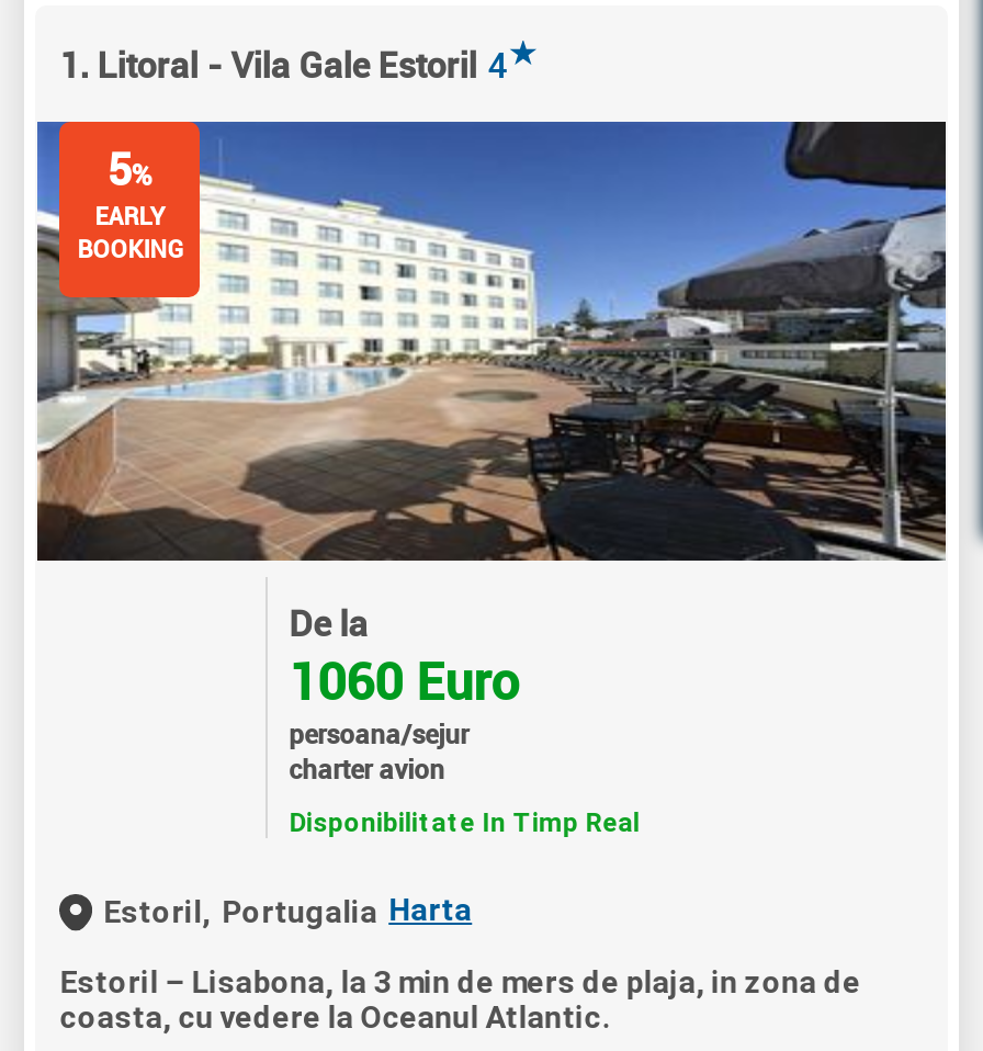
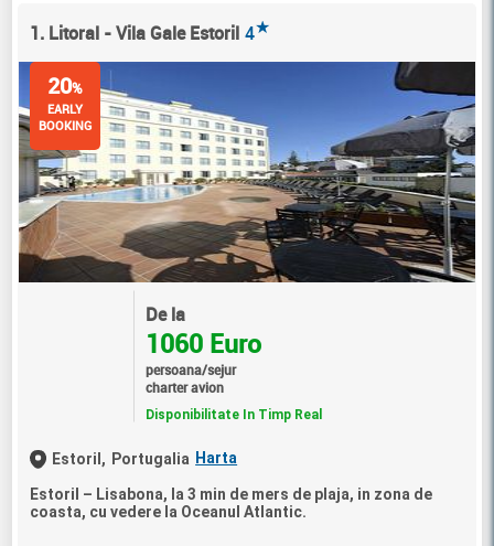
- 5%
+ 20%
